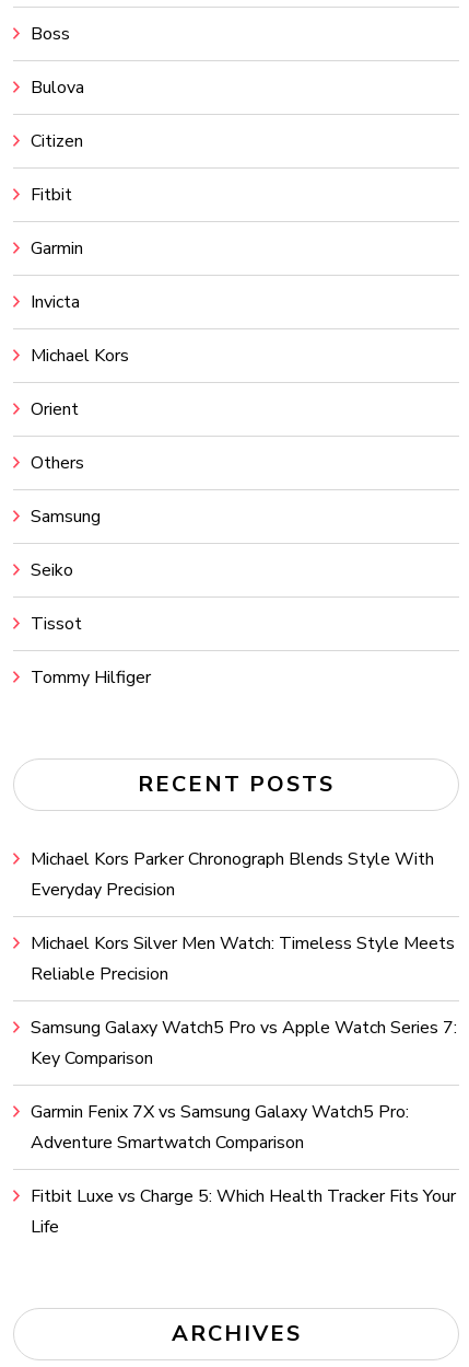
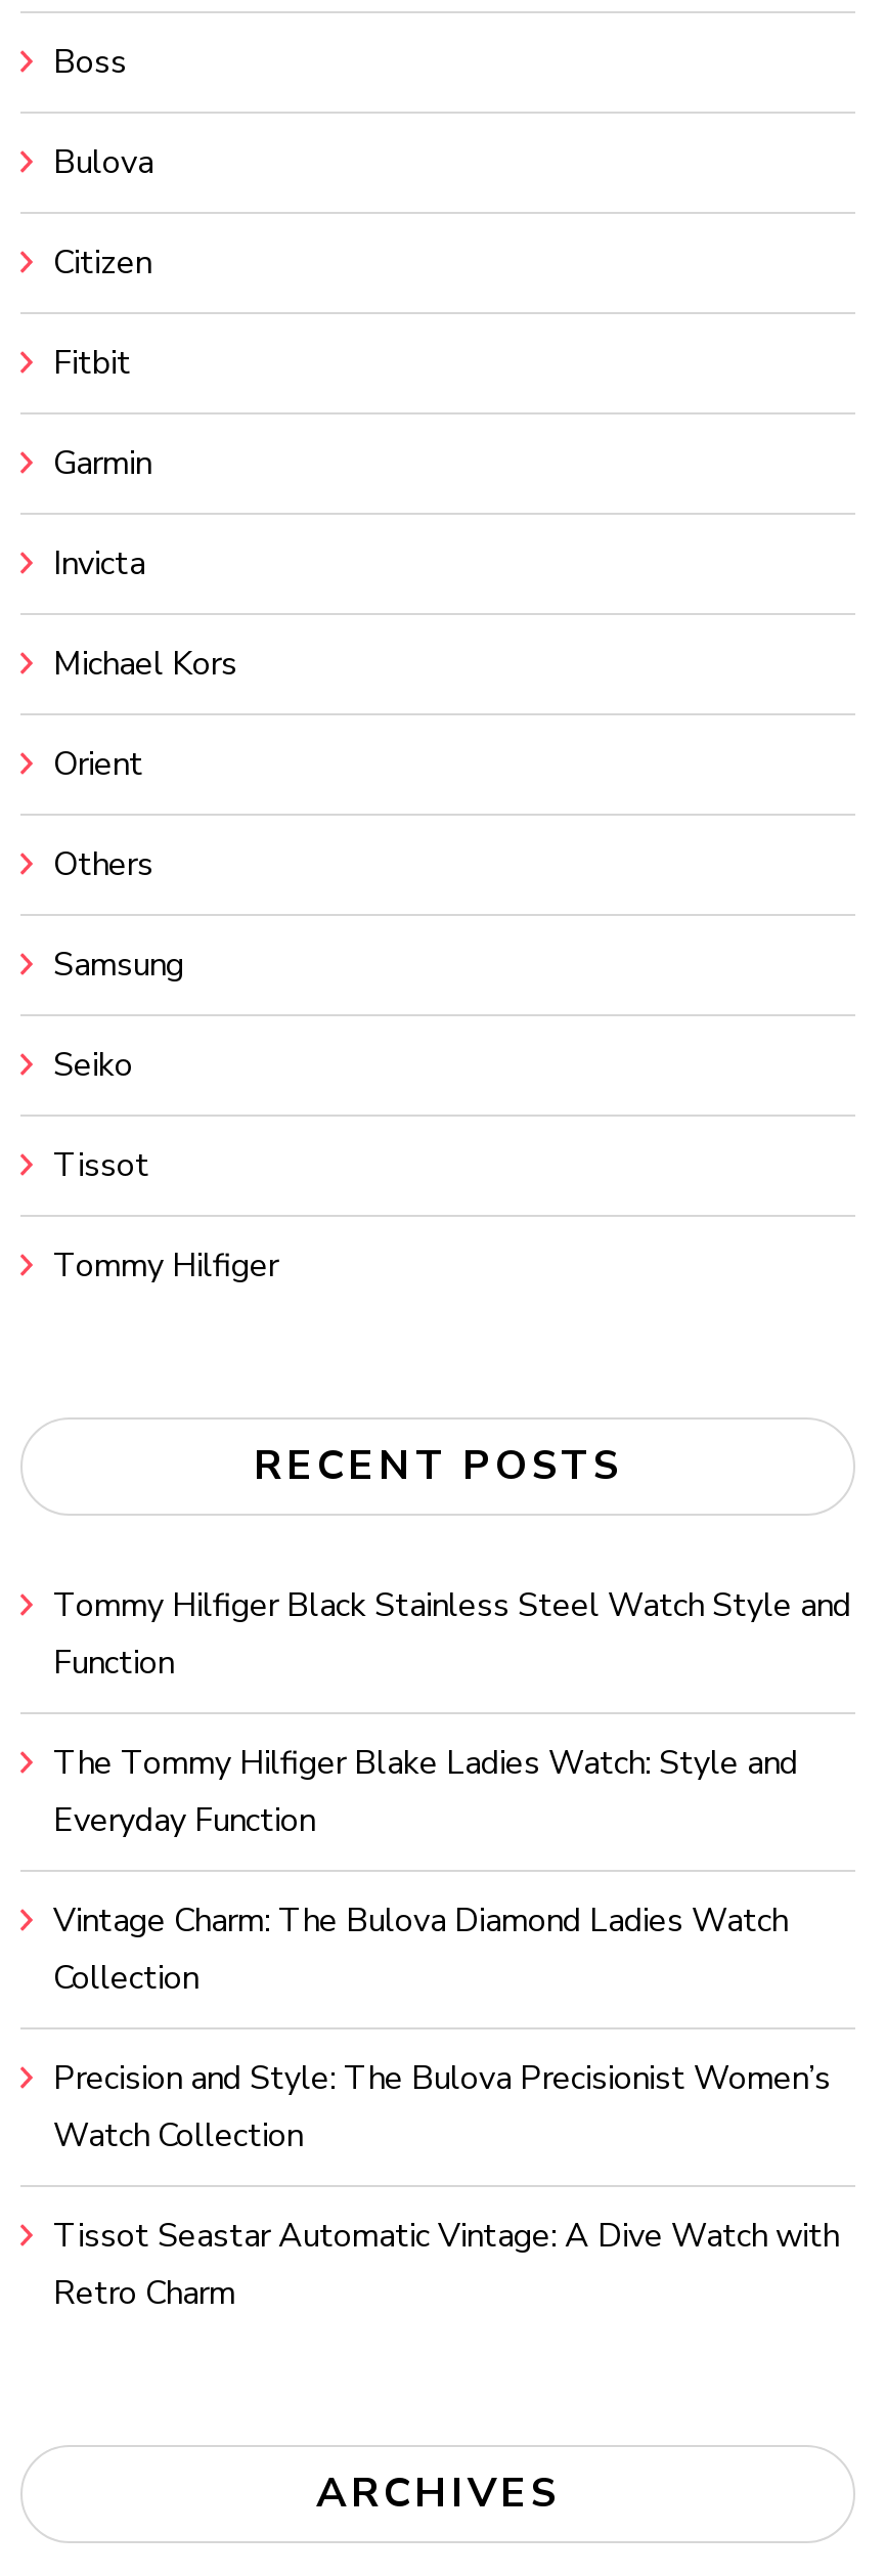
- Michael Kors Parker Chronograph Blends Style With
- Everyday Precision
+ Tommy Hilfiger Black Stainless Steel Watch Style and
+ Function

- Michael Kors Silver Men Watch: Timeless Style Meets
- Reliable Precision
+ The Tommy Hilfiger Blake Ladies Watch: Style and
+ Everyday Function

- Samsung Galaxy Watch5 Pro vs Apple Watch Series 7:
- Key Comparison
+ Vintage Charm: The Bulova Diamond Ladies Watch
+ Collection

- Garmin Fenix 7X vs Samsung Galaxy Watch5 Pro:
- Adventure Smartwatch Comparison
+ Precision and Style: The Bulova Precisionist Women’s
+ Watch Collection

- Fitbit Luxe vs Charge 5: Which Health Tracker Fits Your
- Life
+ Tissot Seastar Automatic Vintage: A Dive Watch with
+ Retro Charm
